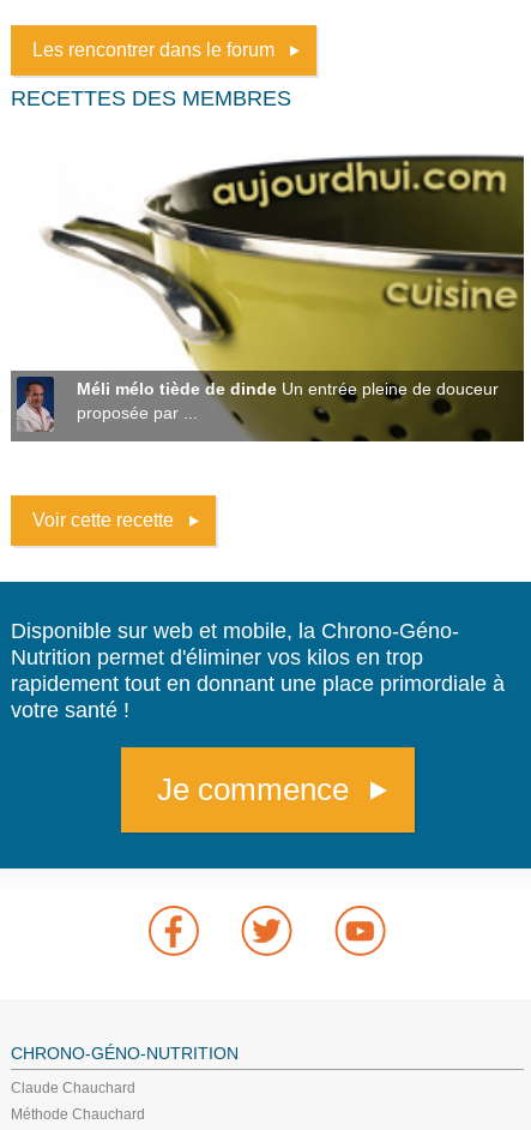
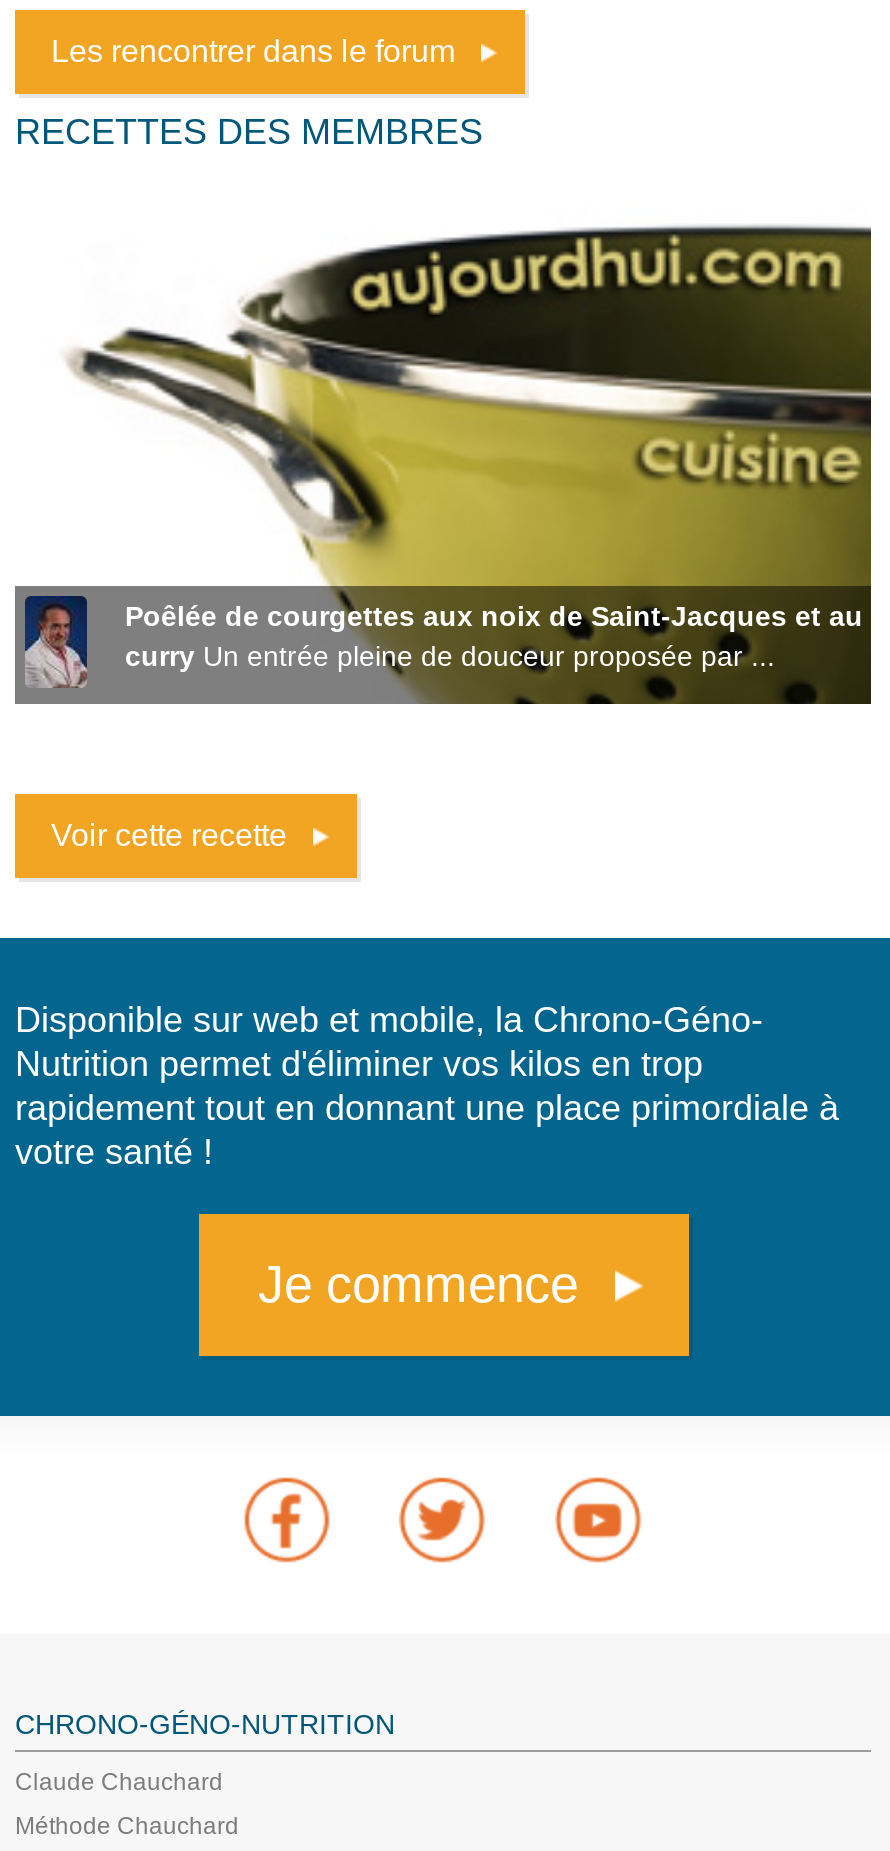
- Méli mélo tiède de dinde Un entrée pleine de douceur
- proposée par ...
+ Poêlée de courgettes aux noix de Saint-Jacques et au
+ curry Un entrée pleine de douceur proposée par ...
